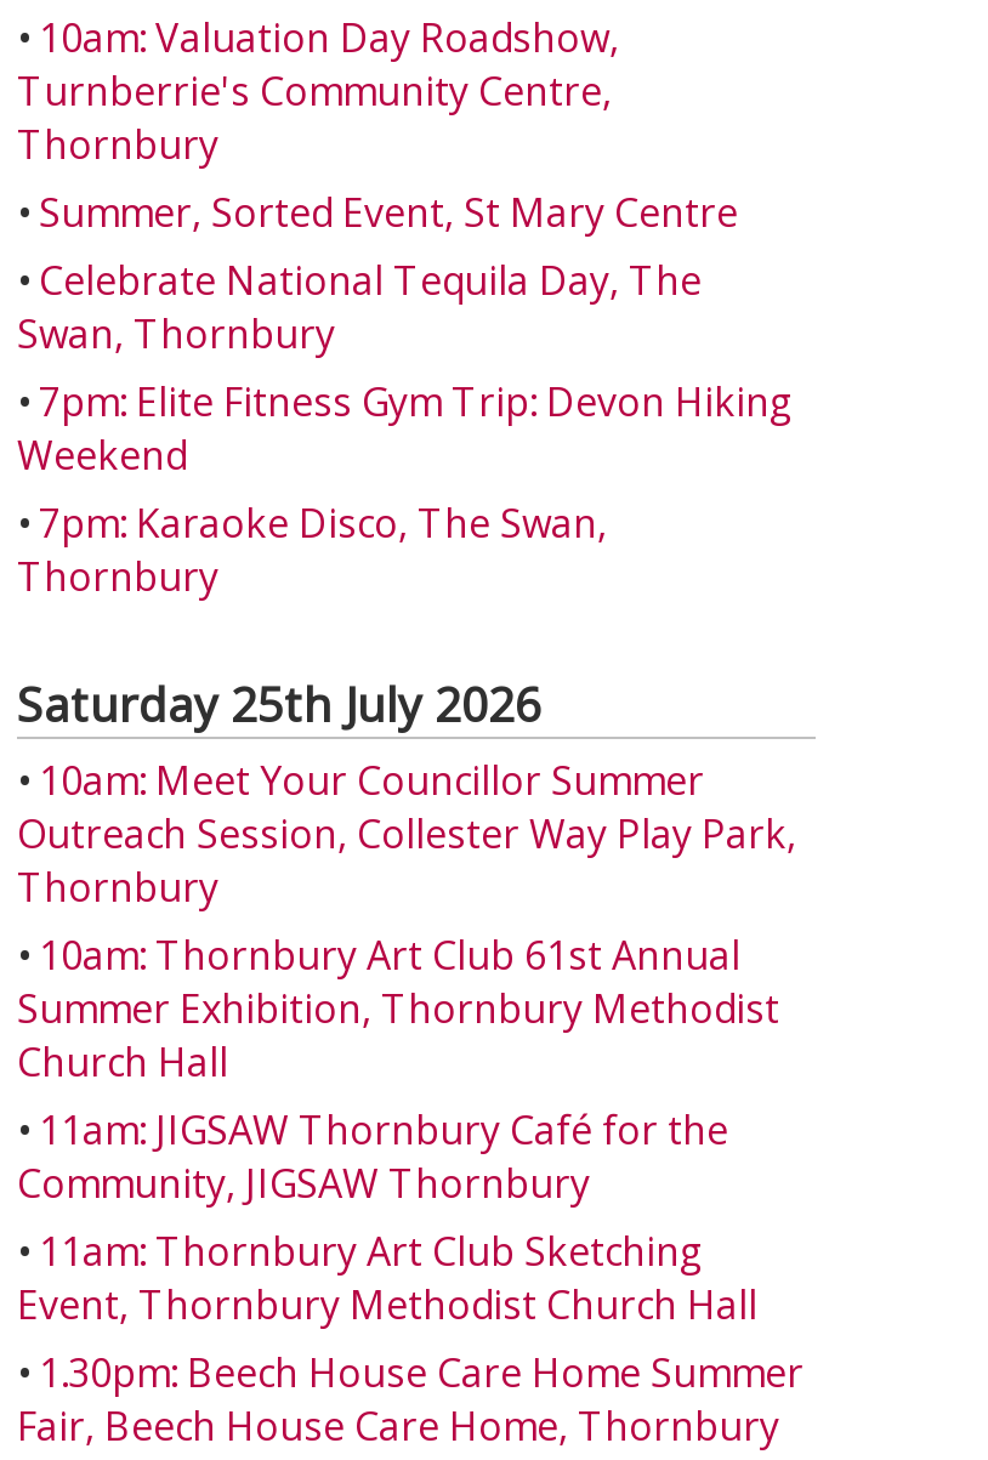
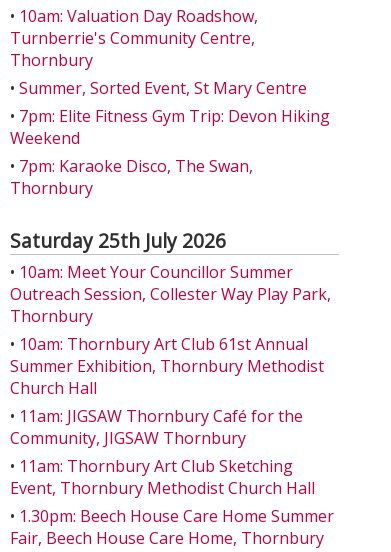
- • Celebrate National Tequila Day, The
- Swan, Thornbury
